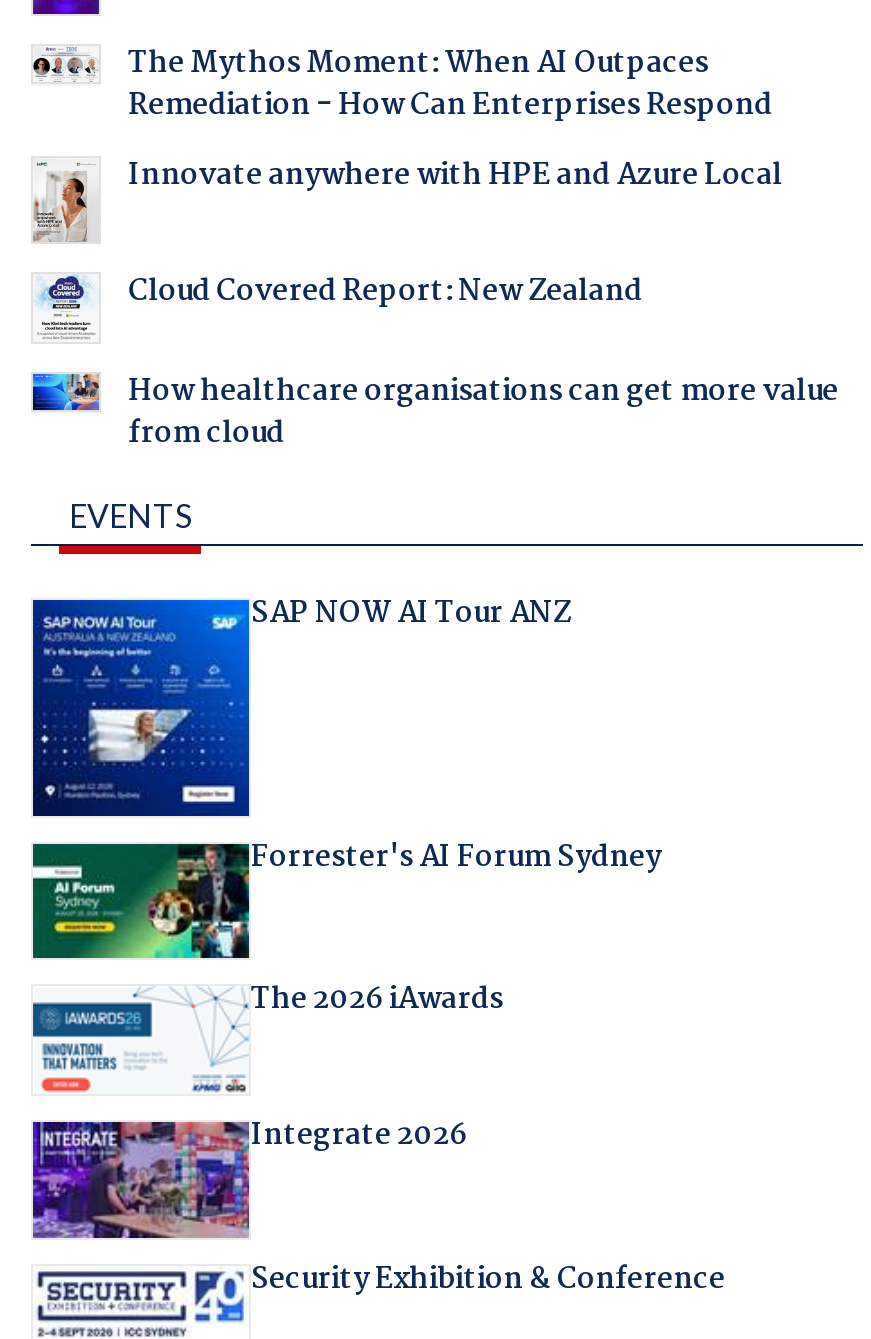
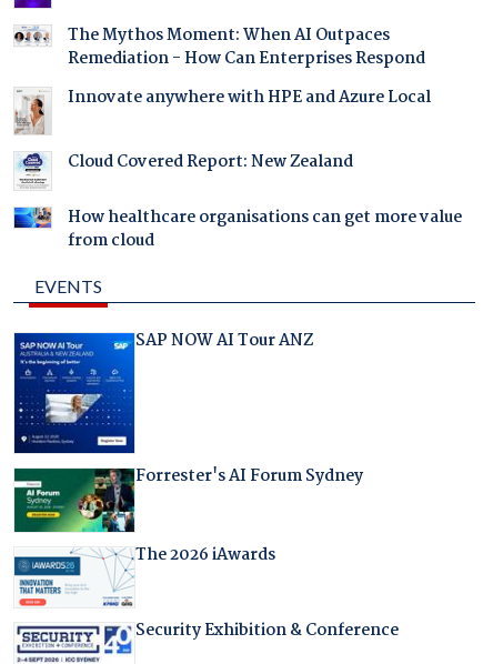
- [image]
- Integrate 2026
